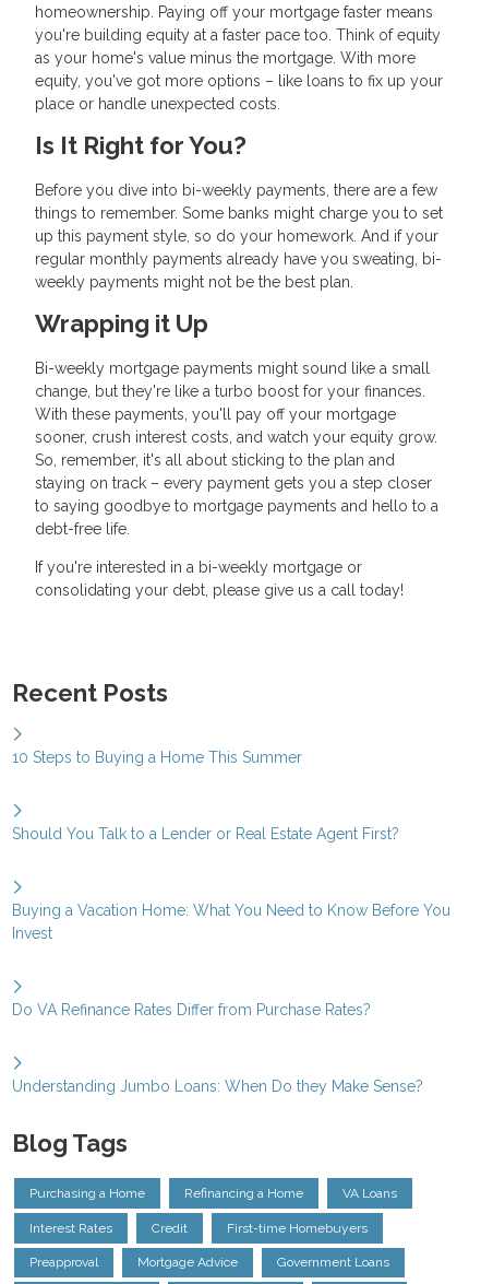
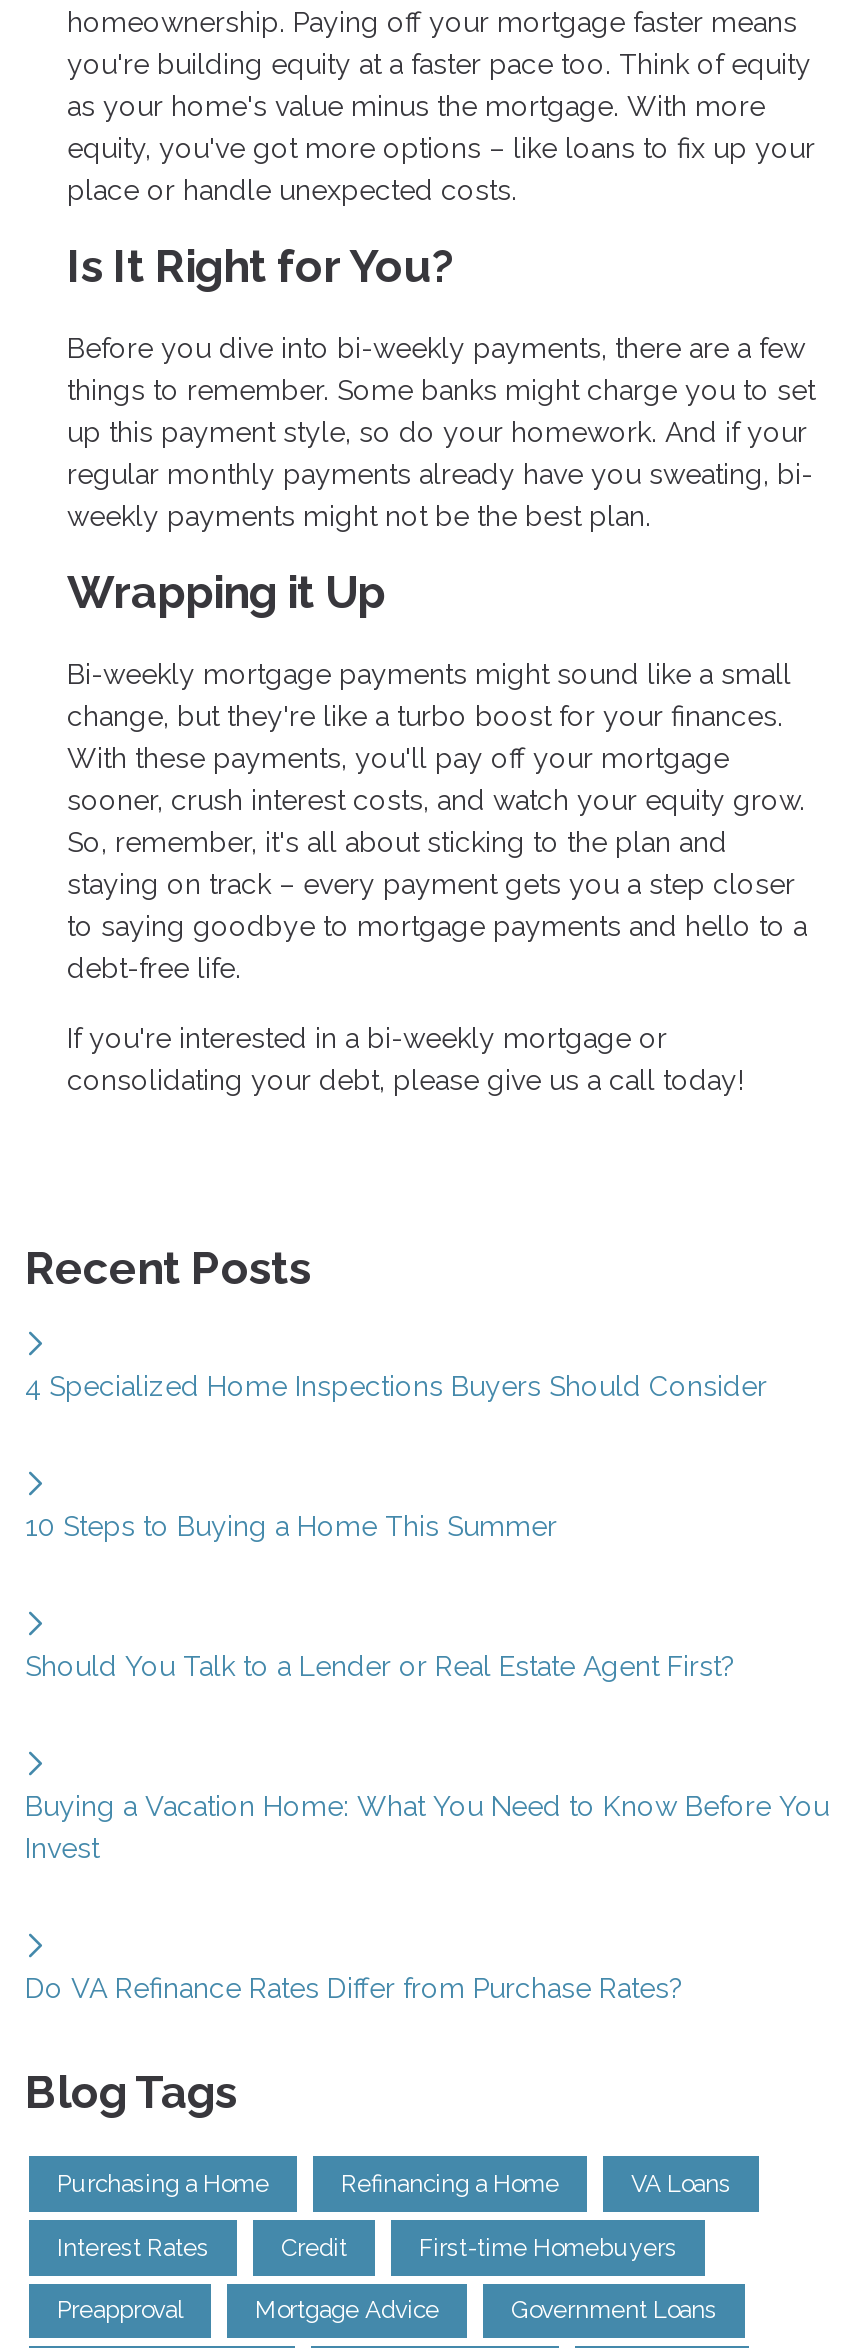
+ 4 Specialized Home Inspections Buyers Should Consider

moved down: 10 Steps to Buying a Home This Summer | Should You Talk to a Lender or Real Estate Agent First? | Buying a Vacation Home: What You Need to Know Before You | Invest | Do VA Refinance Rates Differ from Purchase Rates?

- Understanding Jumbo Loans: When Do they Make Sense?
